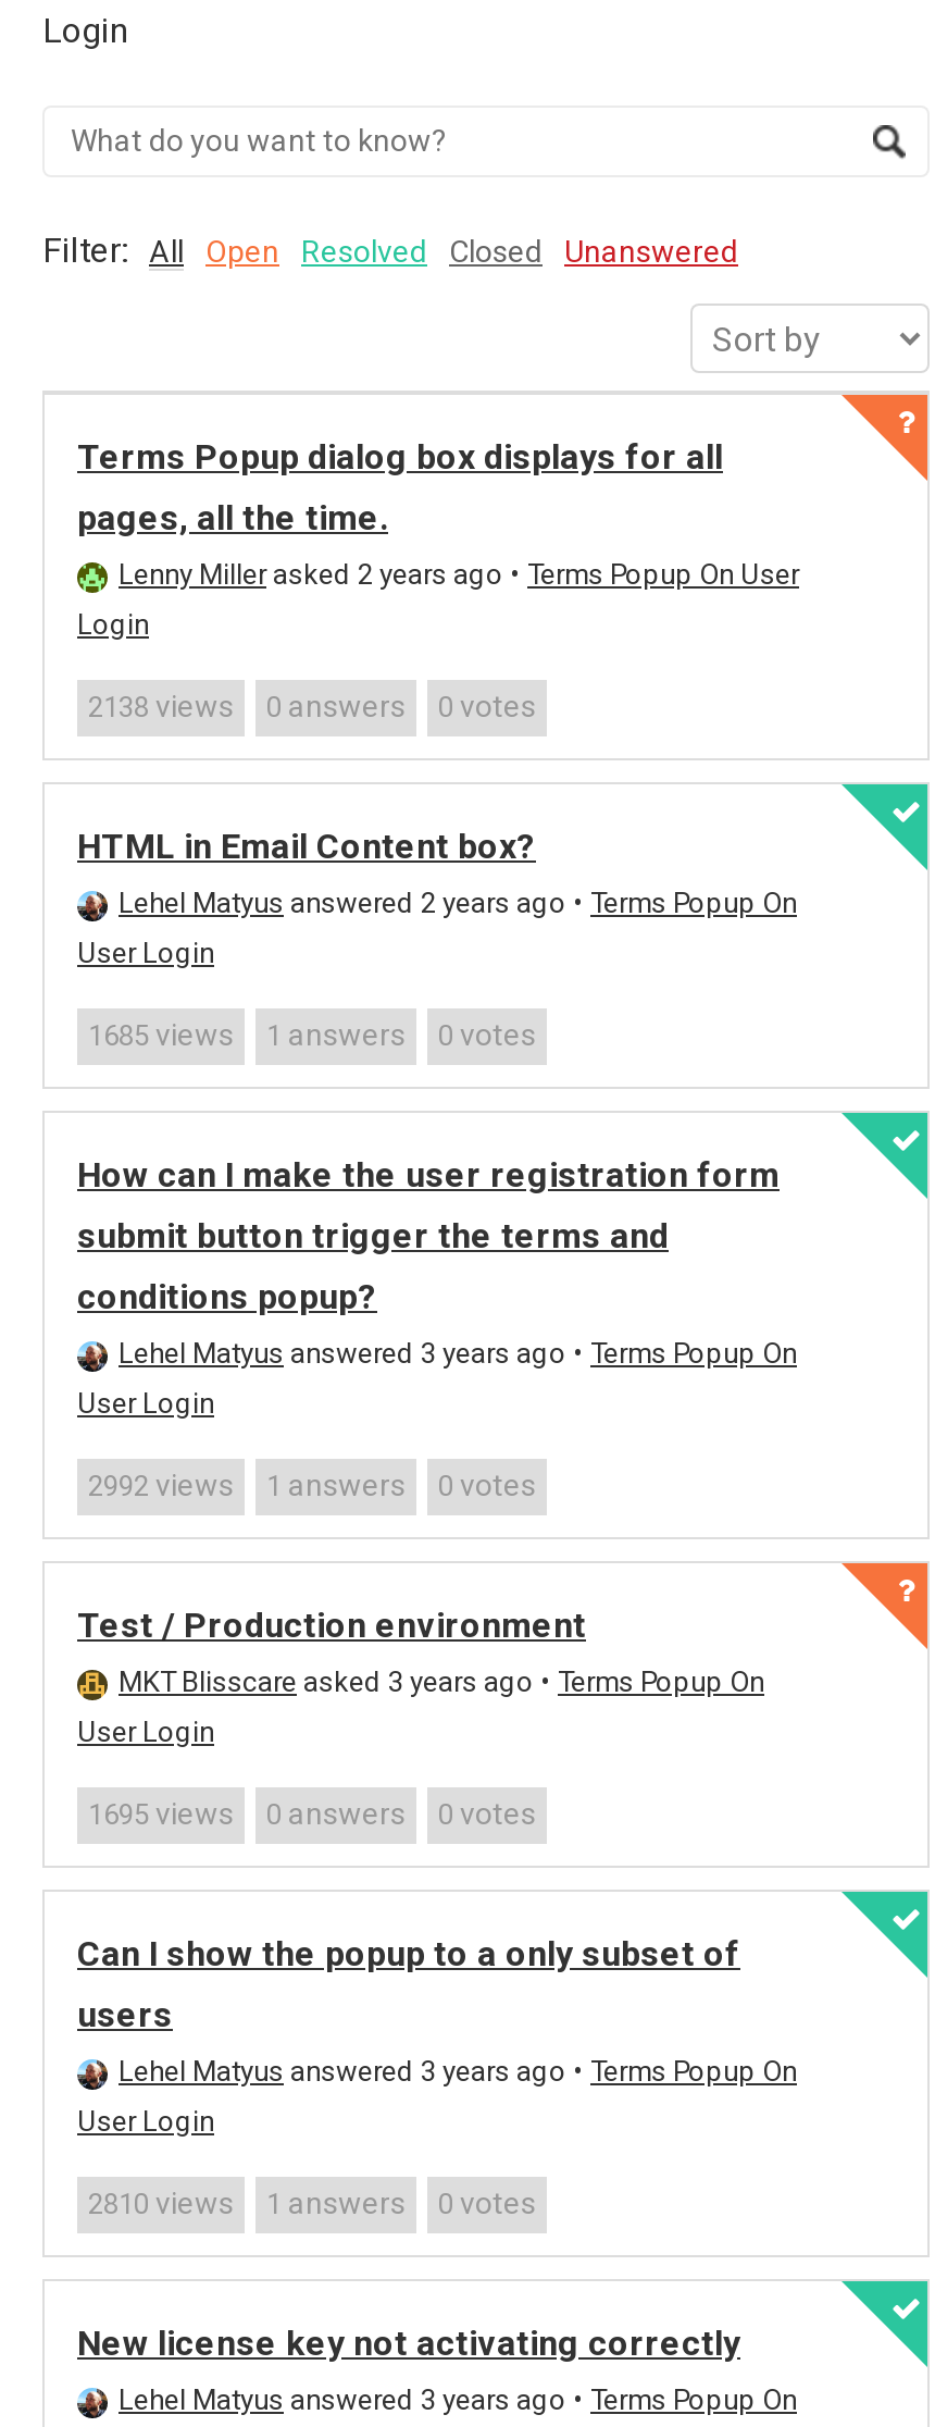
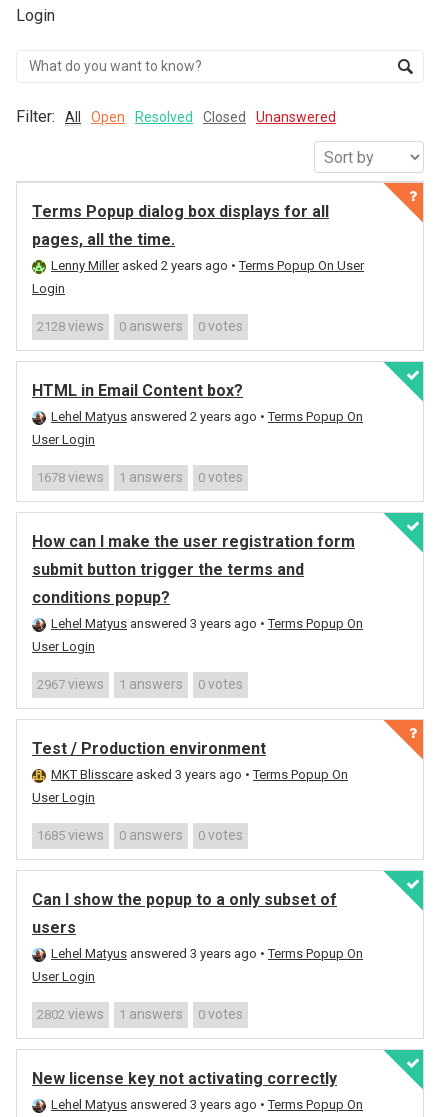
- 2138 views 0 answers 0 votes
+ 2128 views 0 answers 0 votes

- 1685 views 1 answers 0 votes
+ 1678 views 1 answers 0 votes

- 2992 views 1 answers 0 votes
+ 2967 views 1 answers 0 votes

- 1695 views 0 answers 0 votes
+ 1685 views 0 answers 0 votes

- 2810 views 1 answers 0 votes
+ 2802 views 1 answers 0 votes
